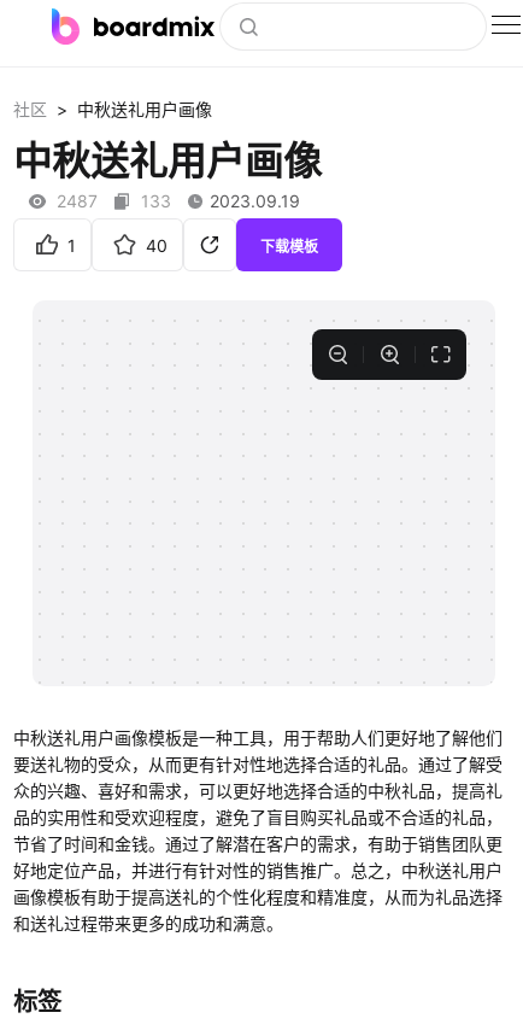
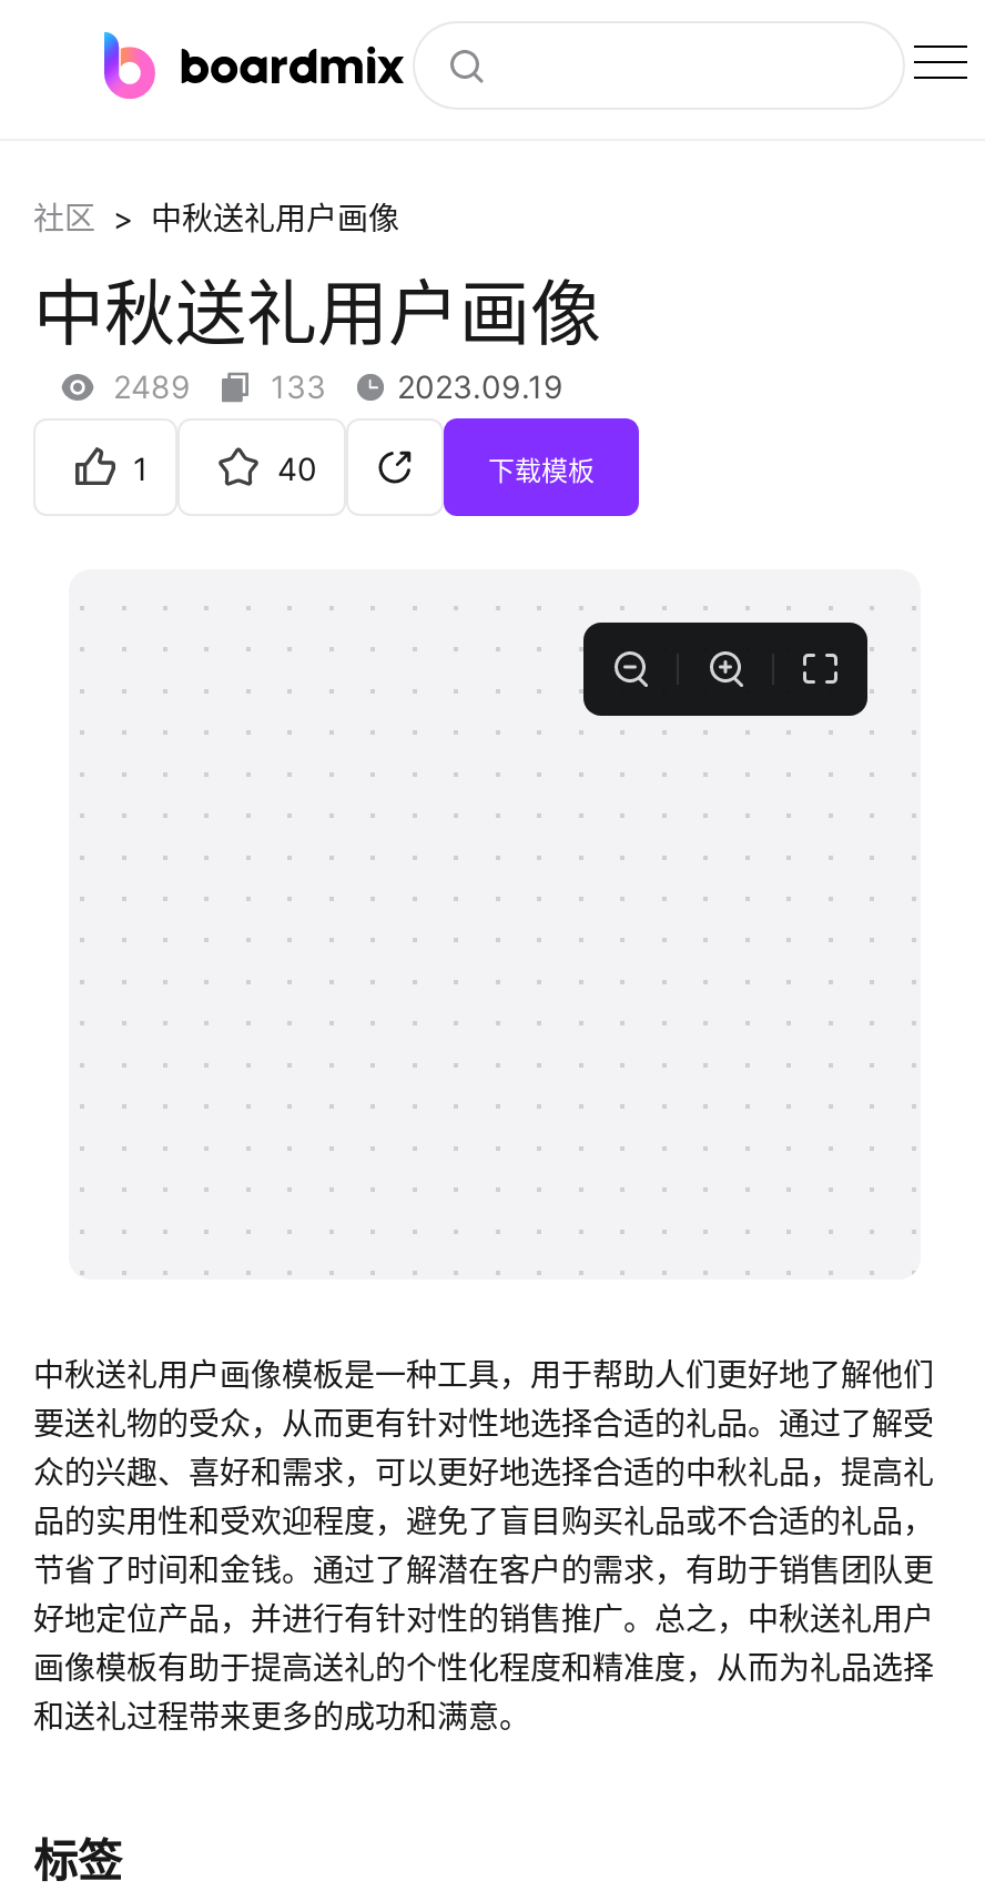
- 2487
+ 2489
